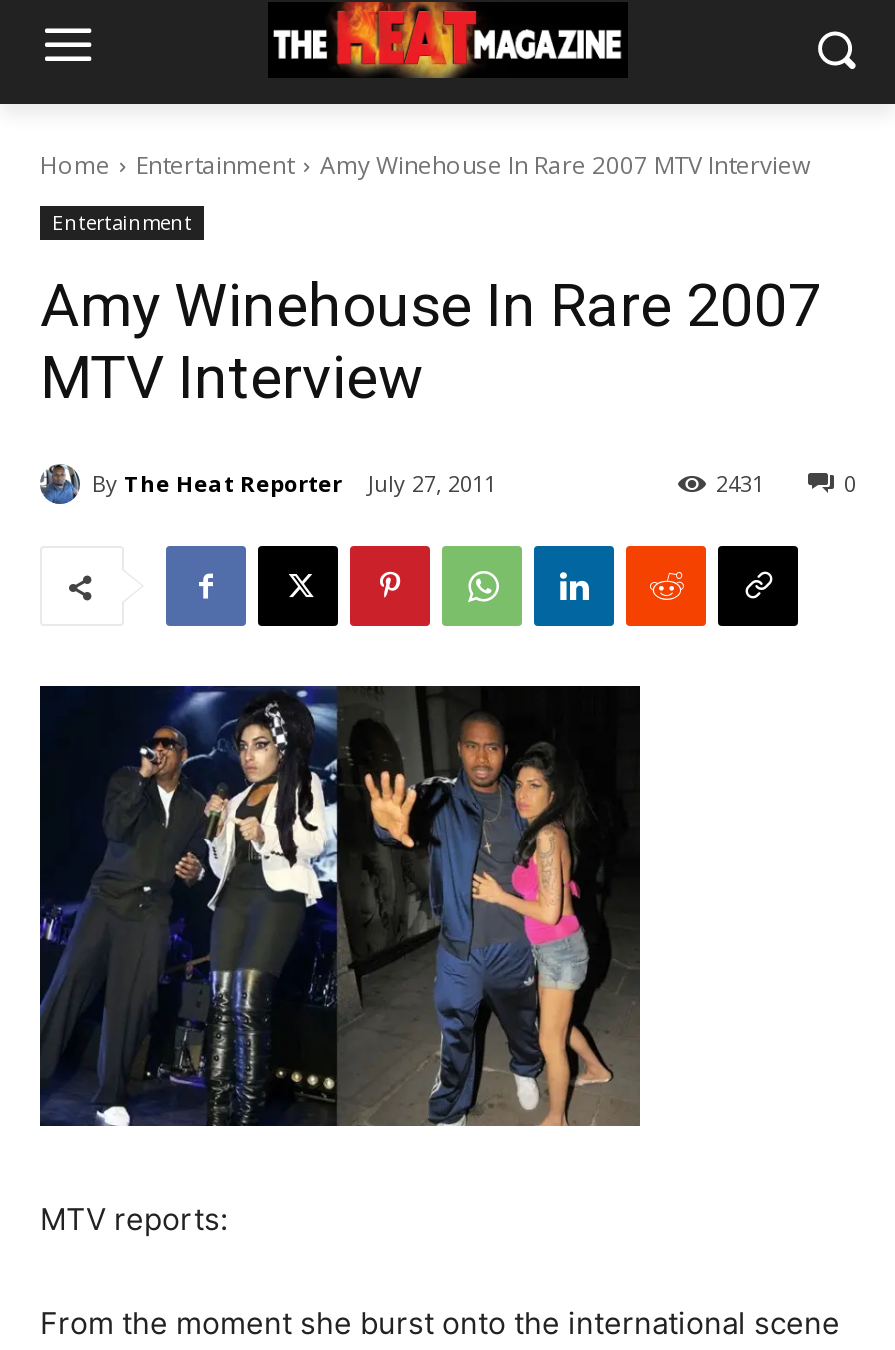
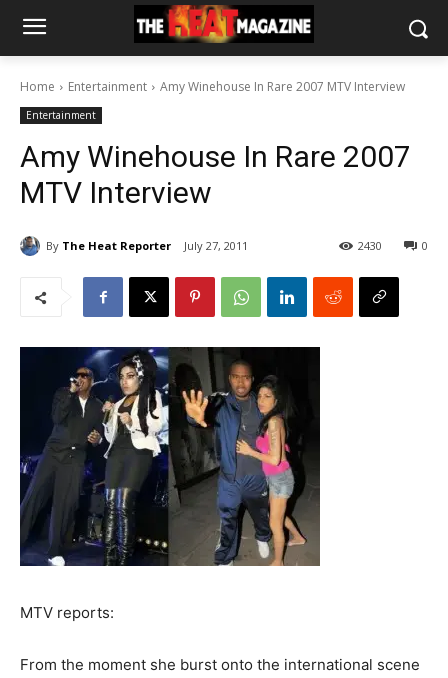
- 2431
+ 2430
